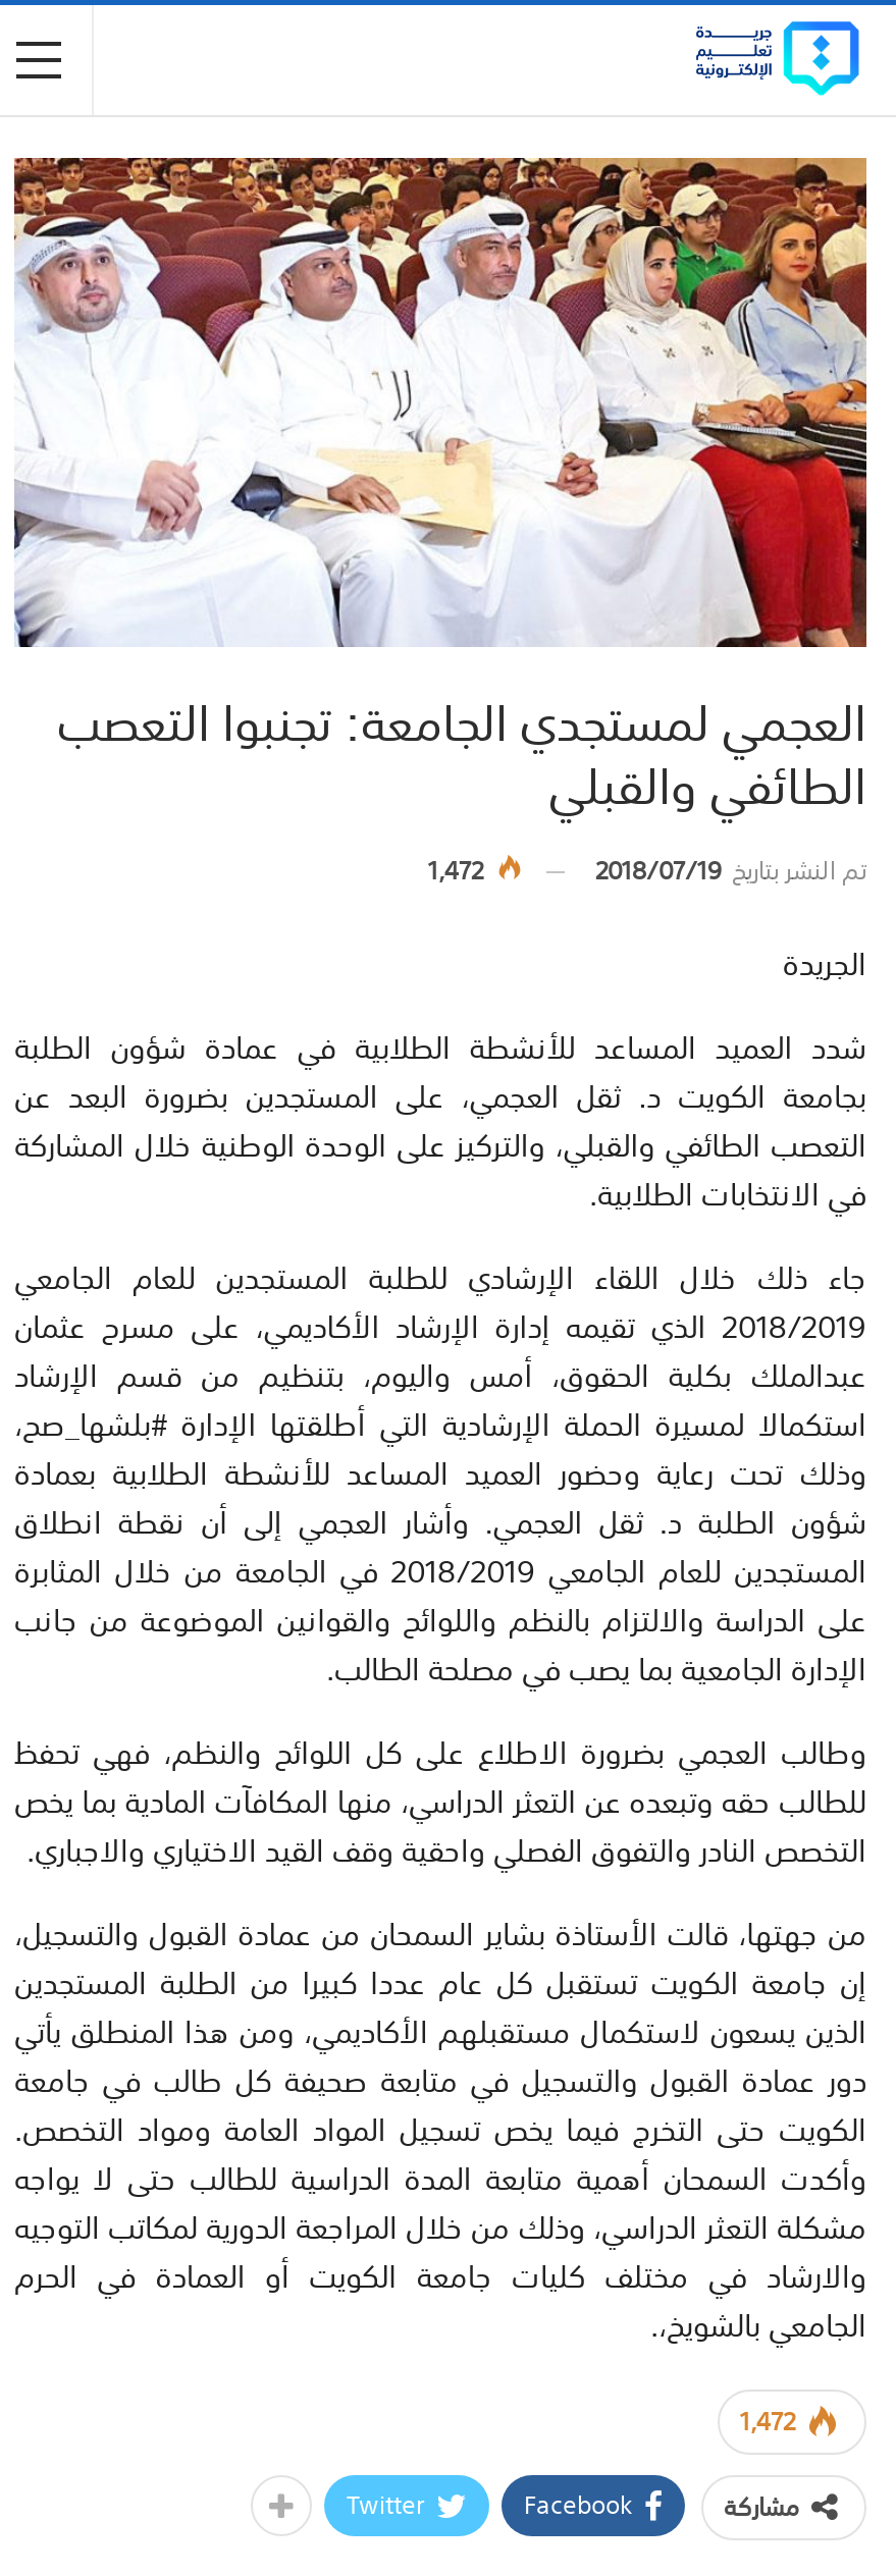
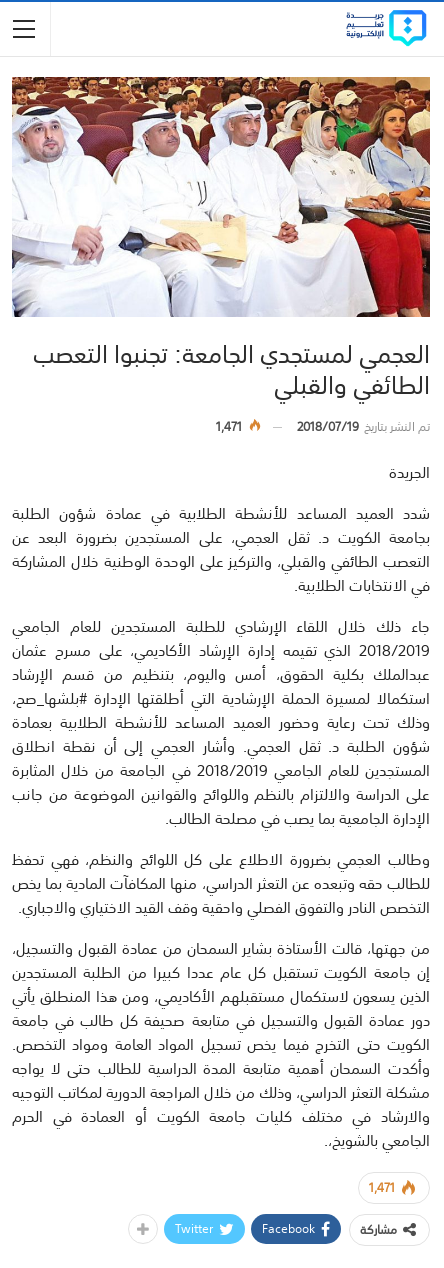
- 1,472
+ 1,471

- 1,472
+ 1,471
